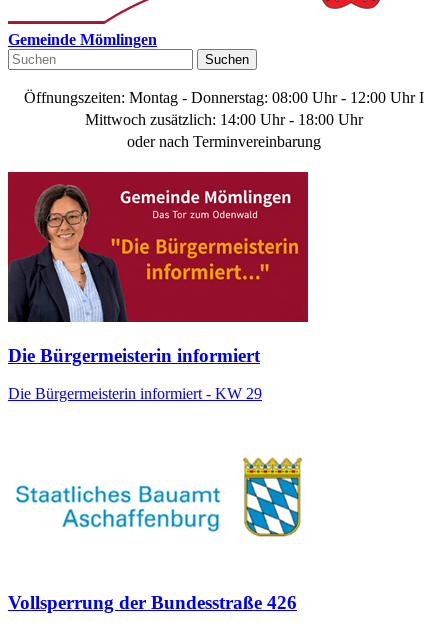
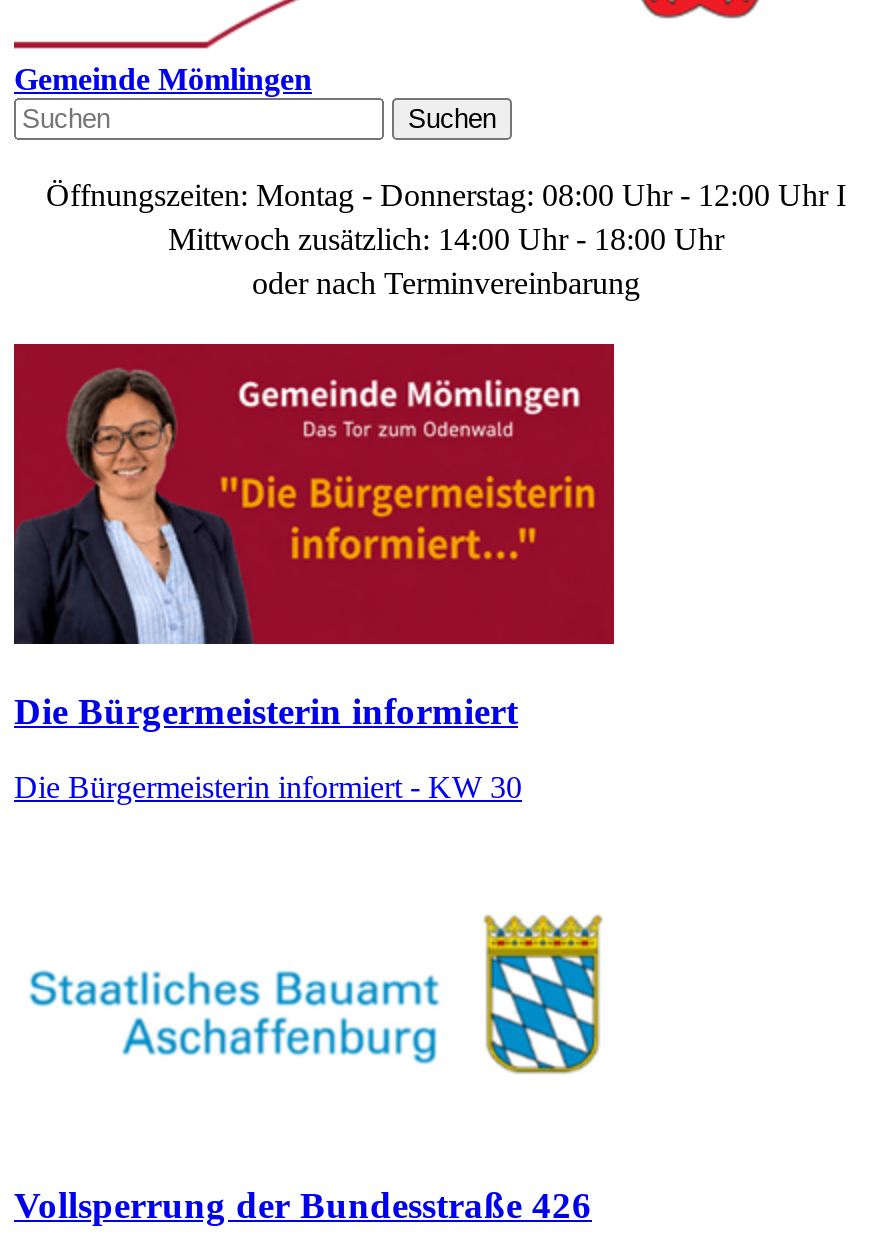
- Die Bürgermeisterin informiert - KW 29
+ Die Bürgermeisterin informiert - KW 30
